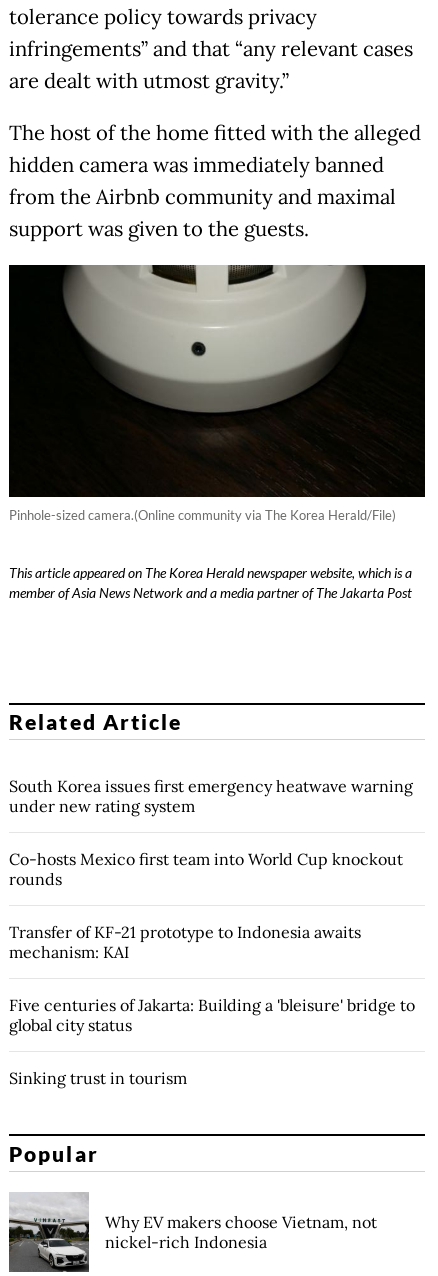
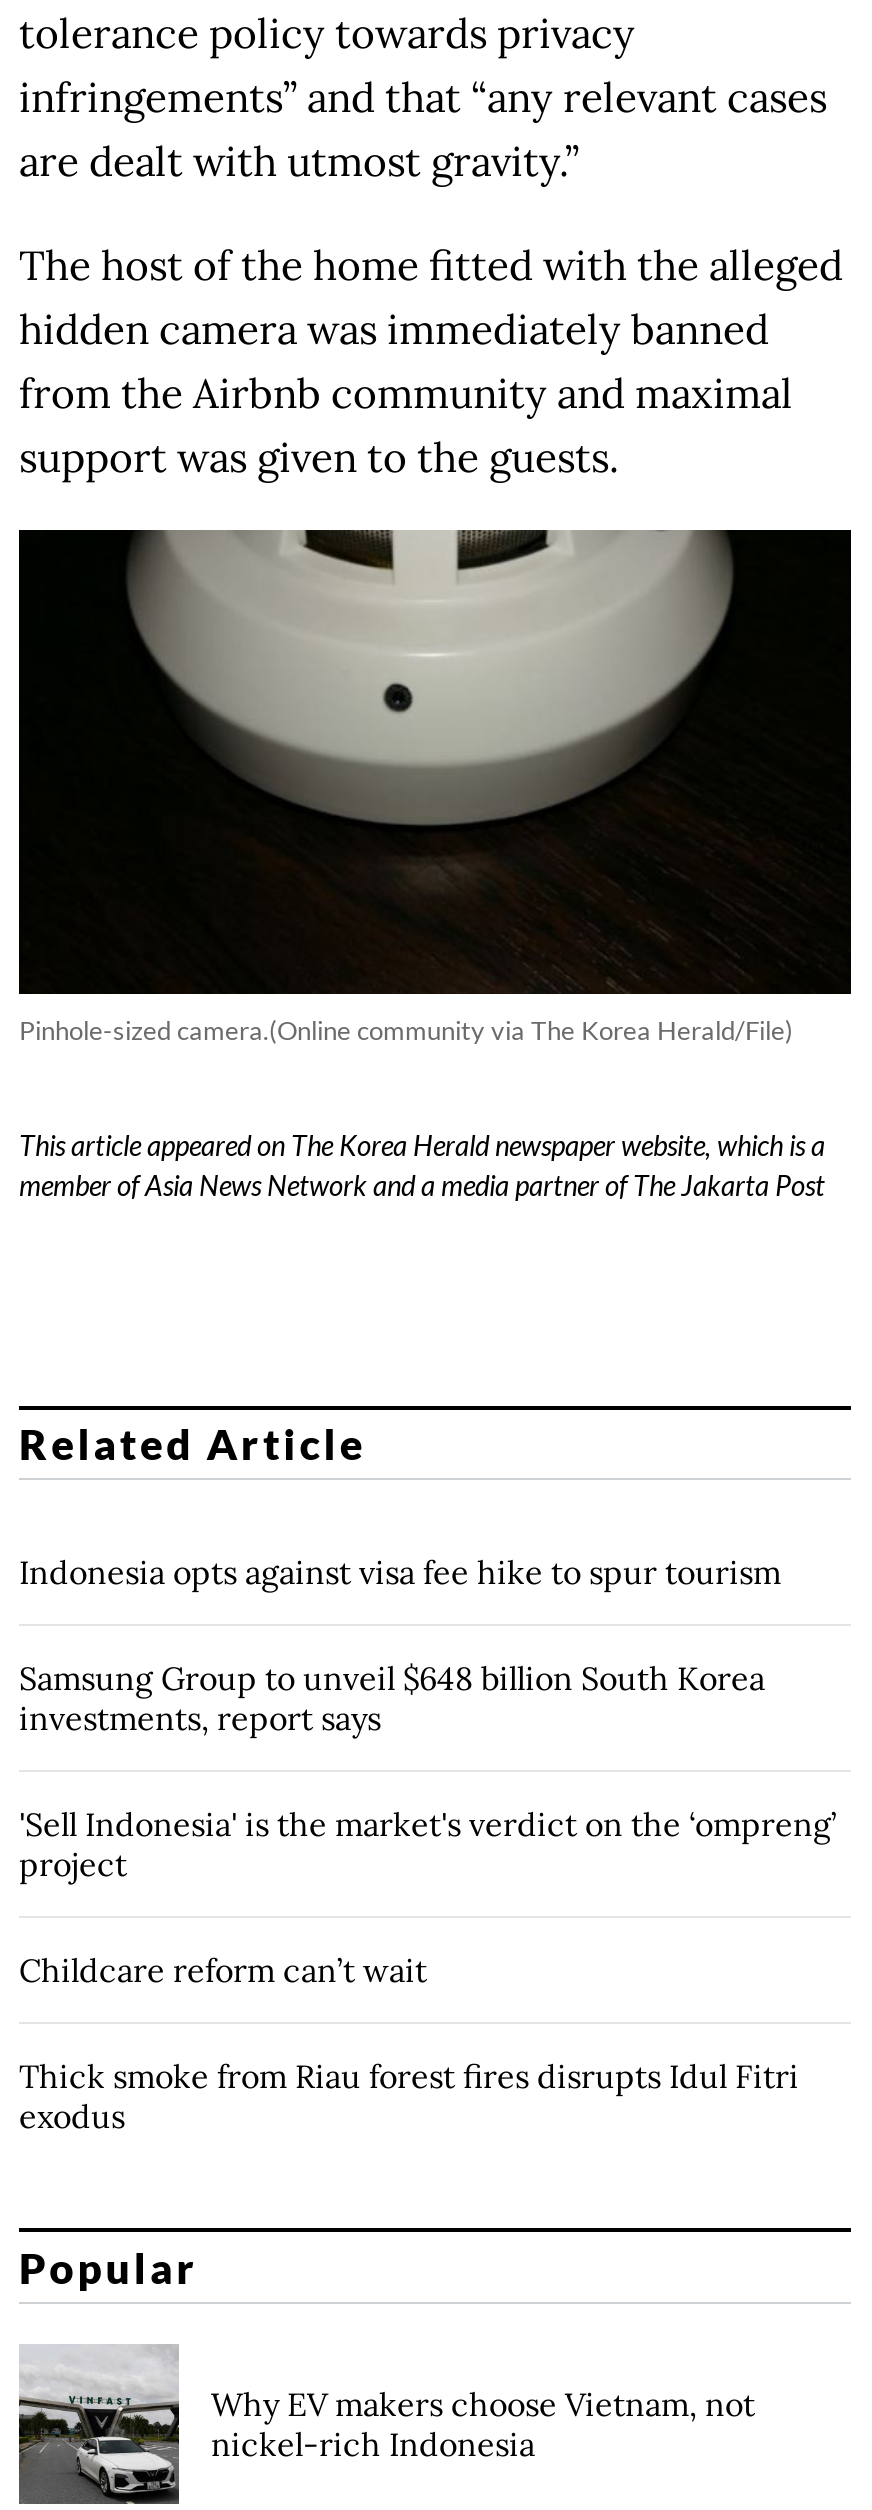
- South Korea issues first emergency heatwave warning
- under new rating system
+ Indonesia opts against visa fee hike to spur tourism

- Co-hosts Mexico first team into World Cup knockout
- rounds
+ Samsung Group to unveil $648 billion South Korea
+ investments, report says

- Transfer of KF-21 prototype to Indonesia awaits
- mechanism: KAI
+ 'Sell Indonesia' is the market's verdict on the ‘ompreng’
+ project

- Five centuries of Jakarta: Building a 'bleisure' bridge to
- global city status
+ Childcare reform can’t wait

- Sinking trust in tourism
+ Thick smoke from Riau forest fires disrupts Idul Fitri
+ exodus
